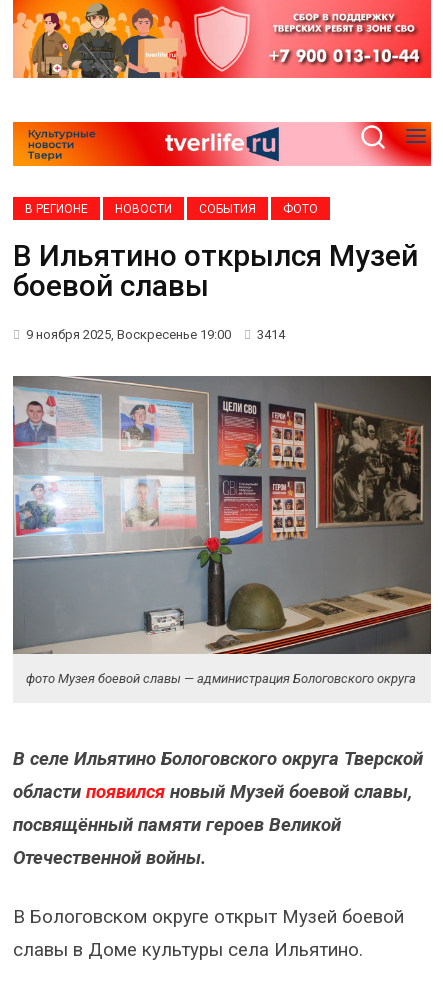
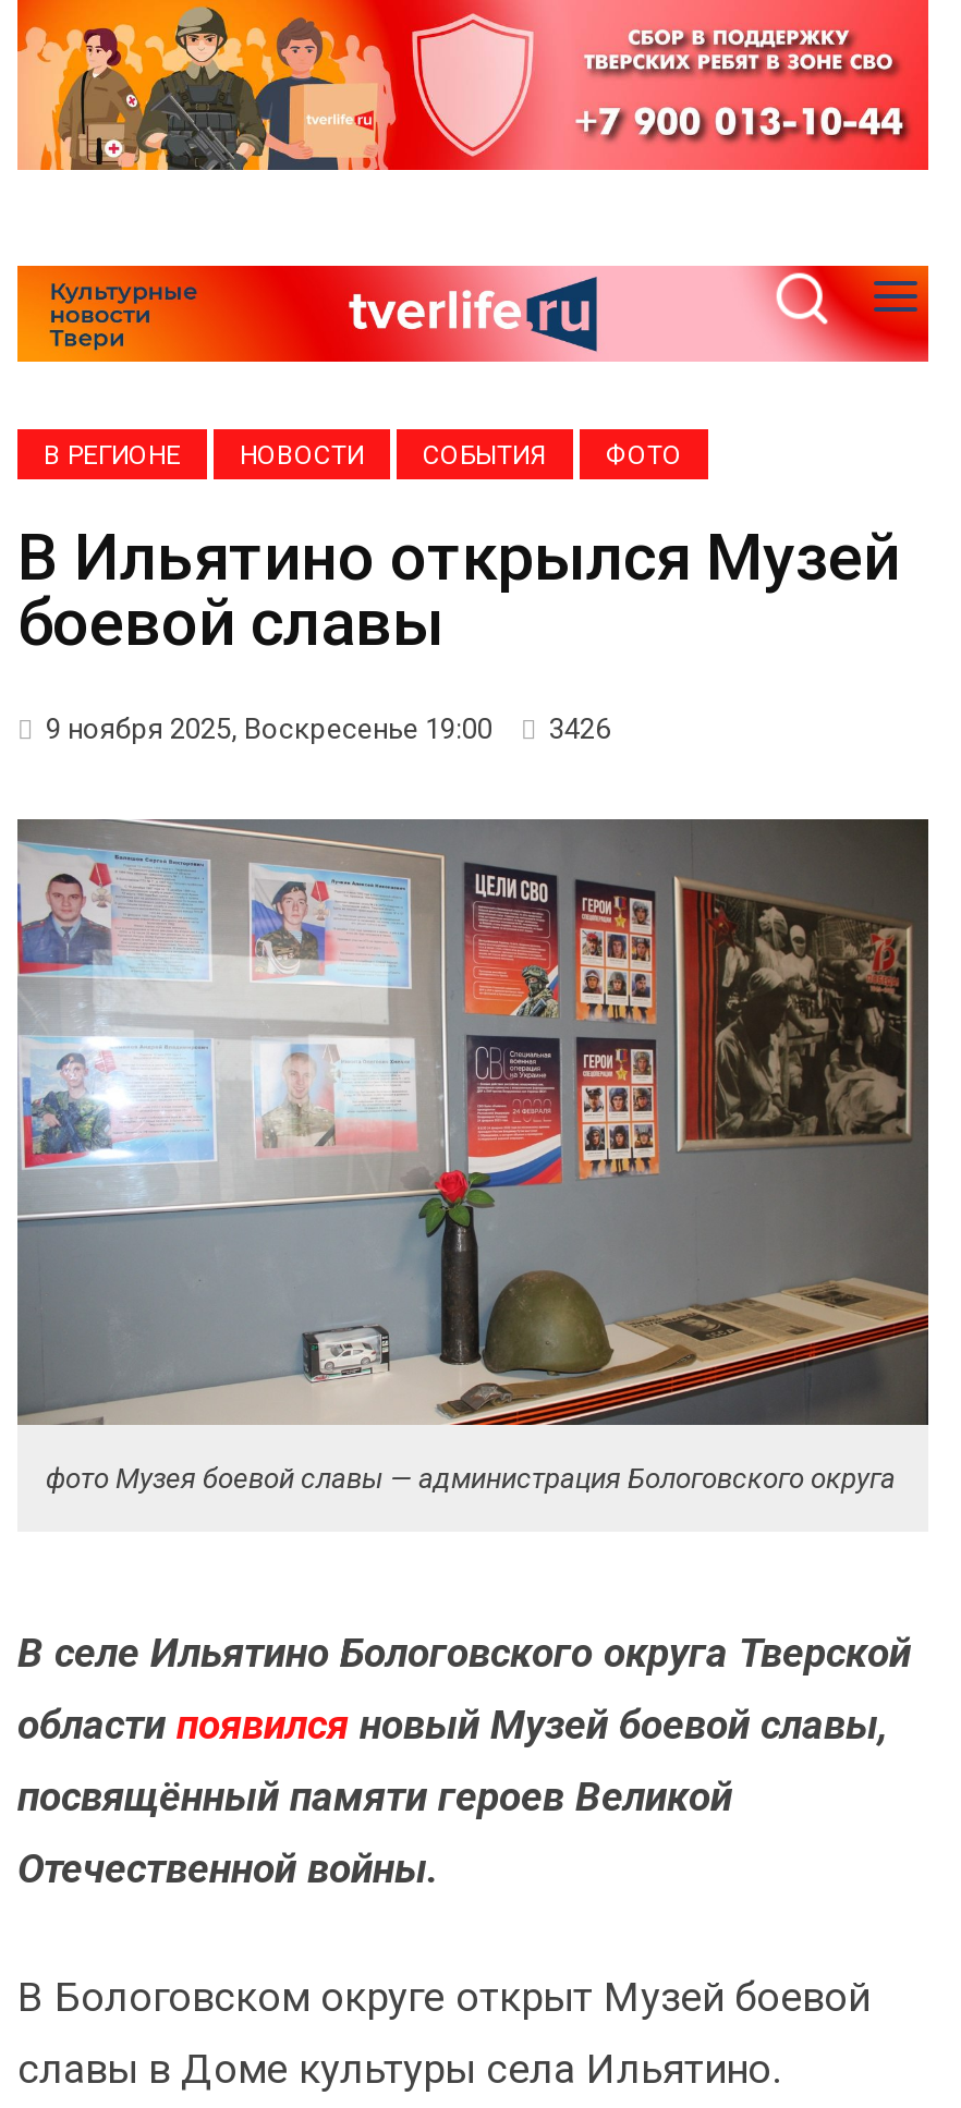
- 9 ноября 2025, Воскресенье 19:00 3414
+ 9 ноября 2025, Воскресенье 19:00 3426
